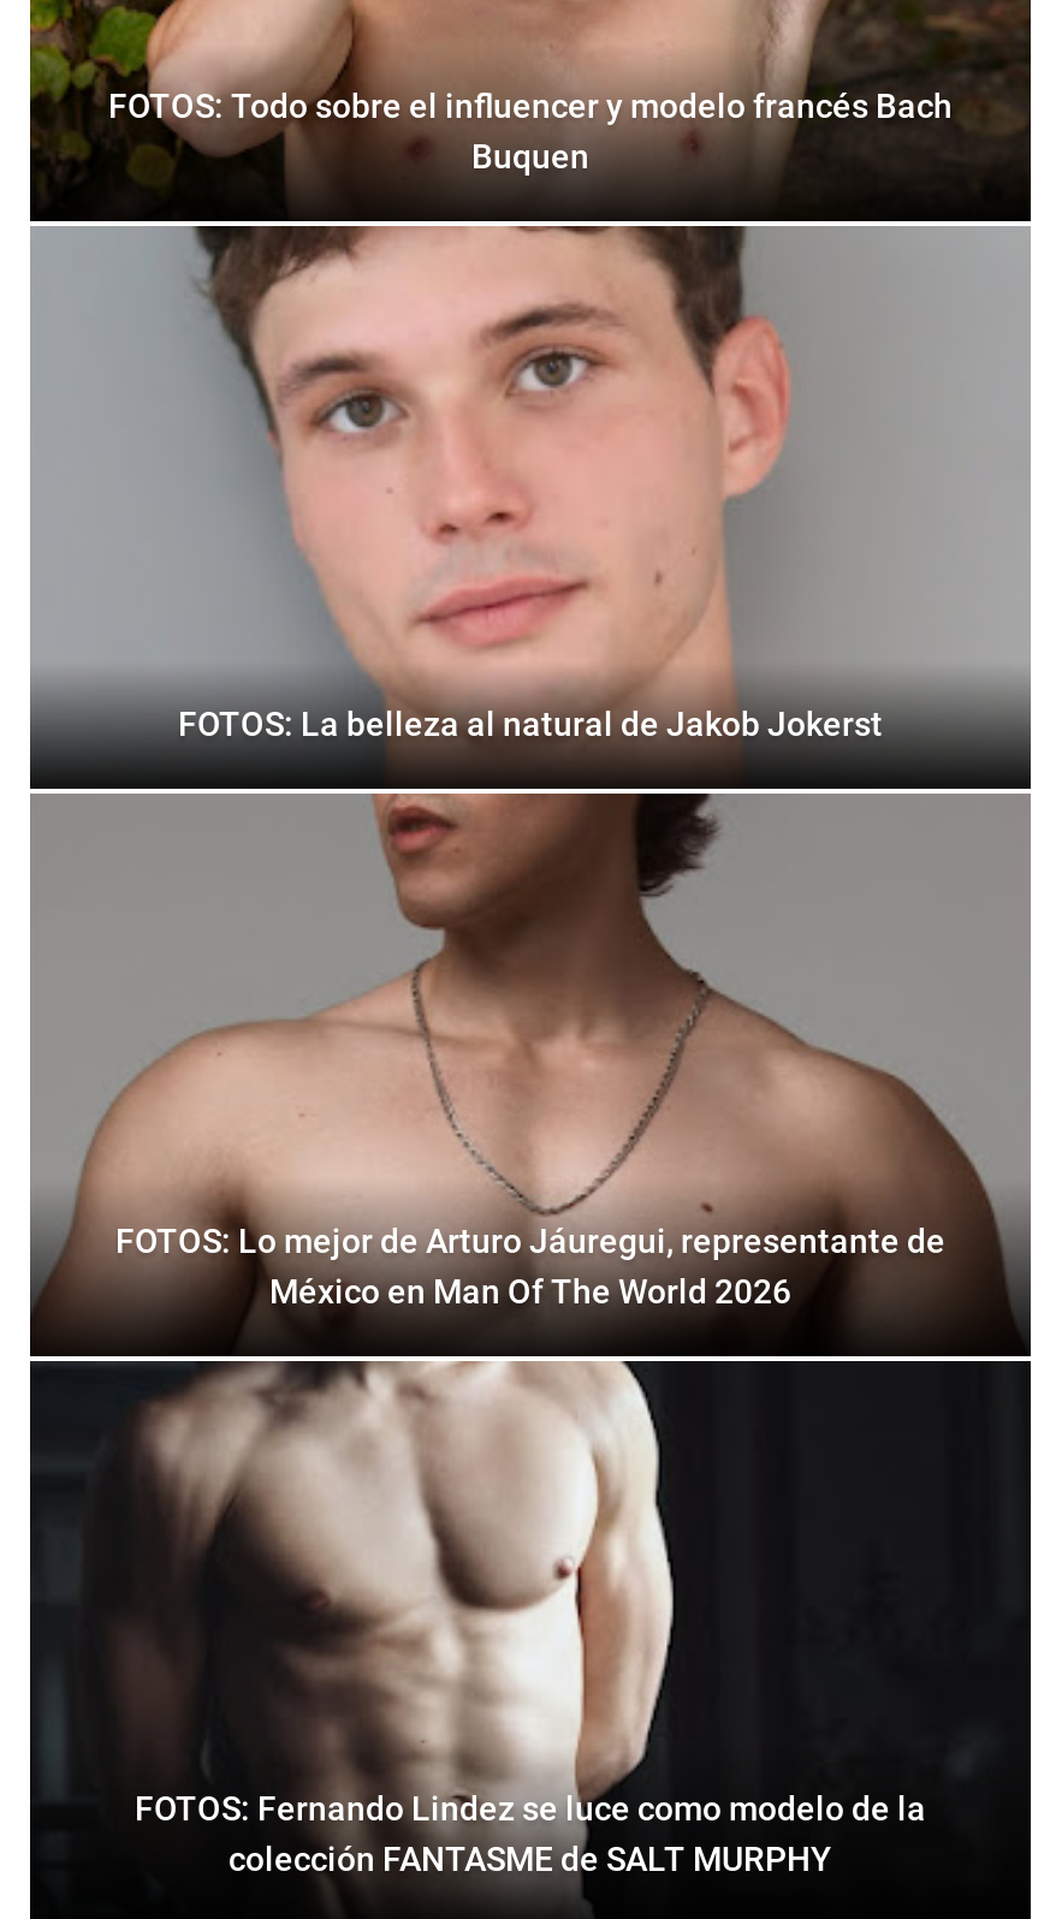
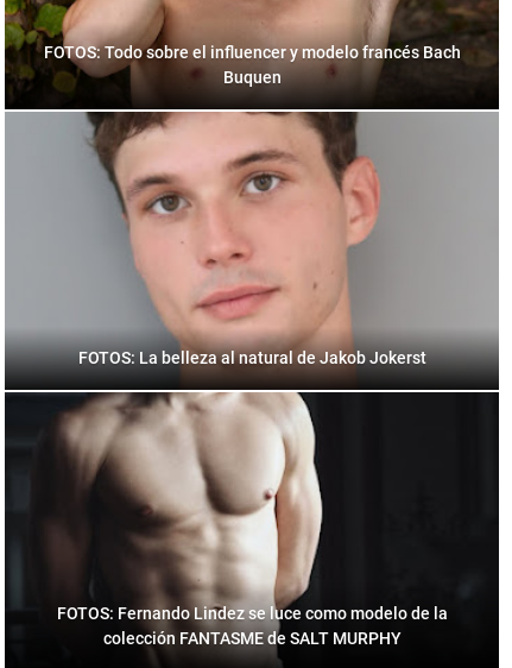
- [image]
- FOTOS: Lo mejor de Arturo Jáuregui, representante de
- México en Man Of The World 2026
